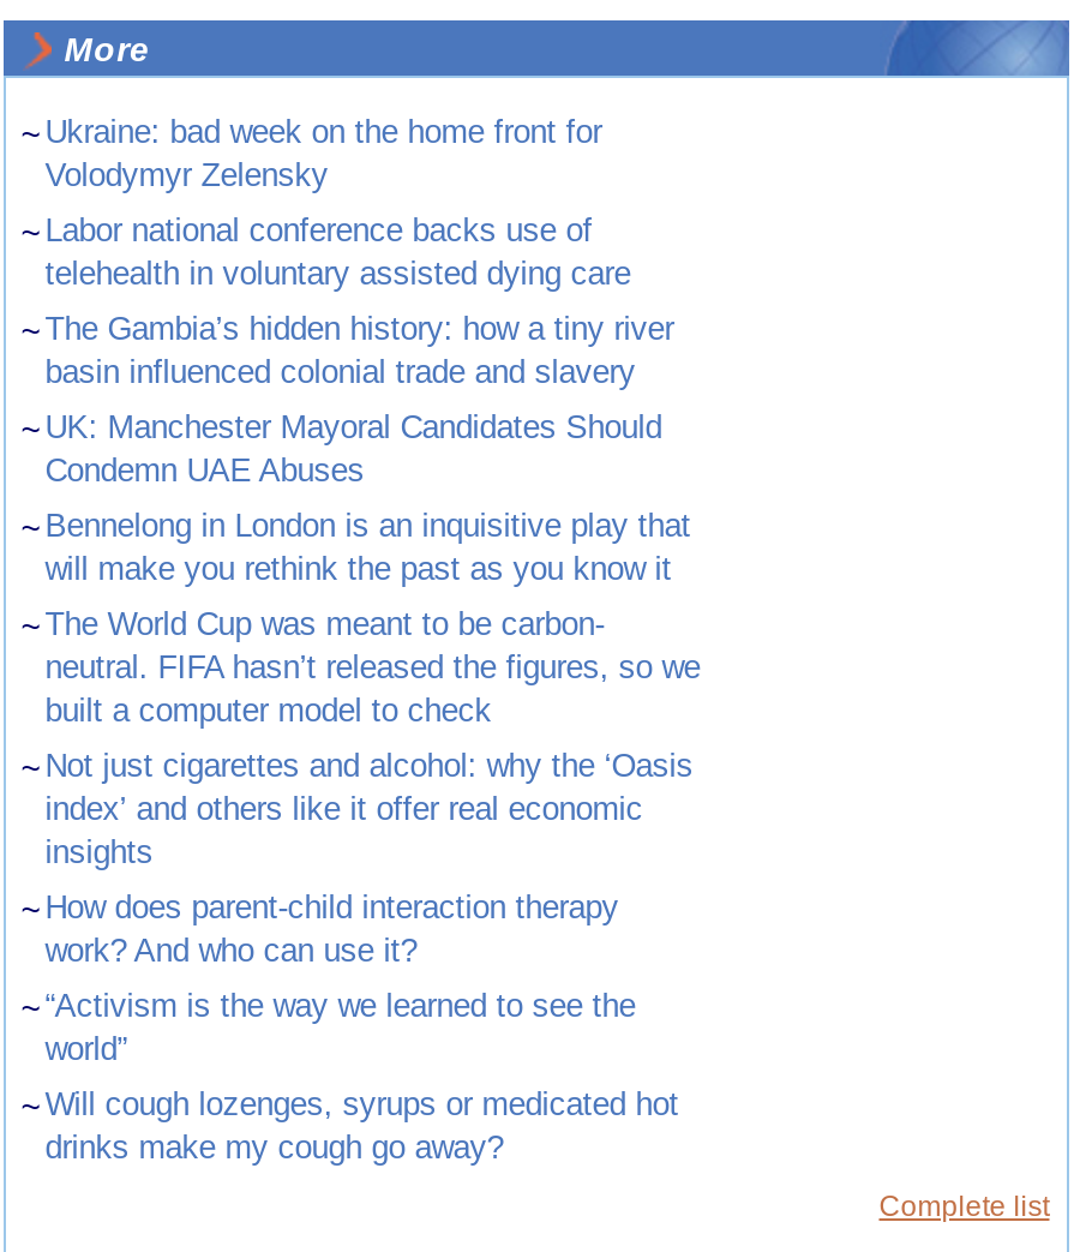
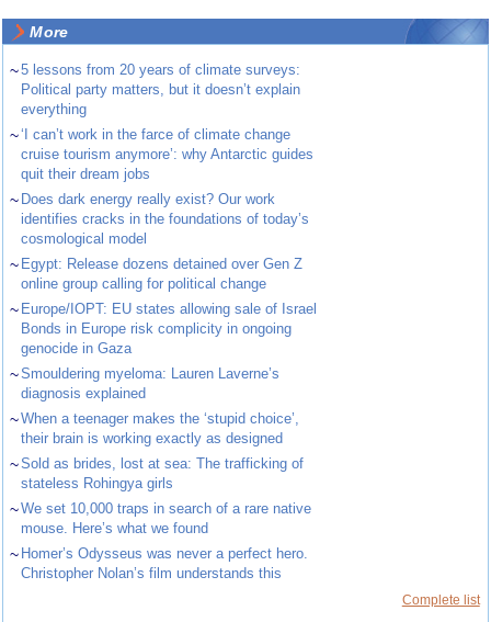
- ~ Ukraine: bad week on the home front for
- Volodymyr Zelensky
+ ~ 5 lessons from 20 years of climate surveys:
+ Political party matters, but it doesn’t explain
+ everything

- ~ Labor national conference backs use of
- telehealth in voluntary assisted dying care
+ ~ ‘I can’t work in the farce of climate change
+ cruise tourism anymore’: why Antarctic guides
+ quit their dream jobs

- ~ The Gambia’s hidden history: how a tiny river
- basin influenced colonial trade and slavery
+ ~ Does dark energy really exist? Our work
+ identifies cracks in the foundations of today’s
+ cosmological model

- ~ UK: Manchester Mayoral Candidates Should
- Condemn UAE Abuses
+ ~ Egypt: Release dozens detained over Gen Z
+ online group calling for political change

- ~ Bennelong in London is an inquisitive play that
- will make you rethink the past as you know it
+ ~ Europe/IOPT: EU states allowing sale of Israel
+ Bonds in Europe risk complicity in ongoing
+ genocide in Gaza

- ~ The World Cup was meant to be carbon-
- neutral. FIFA hasn’t released the figures, so we
- built a computer model to check
+ ~ Smouldering myeloma: Lauren Laverne’s
+ diagnosis explained

- ~ Not just cigarettes and alcohol: why the ‘Oasis
- index’ and others like it offer real economic
- insights
+ ~ When a teenager makes the ‘stupid choice’,
+ their brain is working exactly as designed

- ~ How does parent-child interaction therapy
- work? And who can use it?
+ ~ Sold as brides, lost at sea: The trafficking of
+ stateless Rohingya girls

- ~ “Activism is the way we learned to see the
- world”
+ ~ We set 10,000 traps in search of a rare native
+ mouse. Here’s what we found

- ~ Will cough lozenges, syrups or medicated hot
- drinks make my cough go away?
+ ~ Homer’s Odysseus was never a perfect hero.
+ Christopher Nolan’s film understands this
